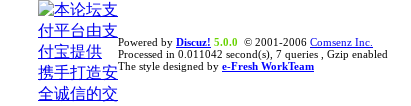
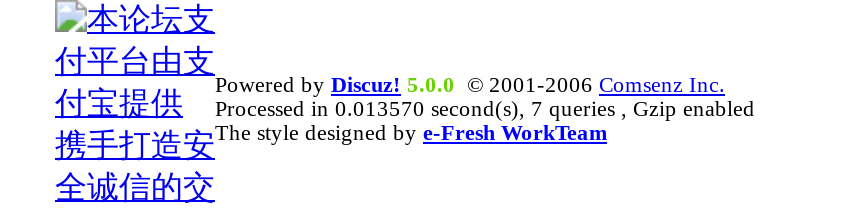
- Processed in 0.011042 second(s), 7 queries , Gzip enabled
+ Processed in 0.013570 second(s), 7 queries , Gzip enabled
